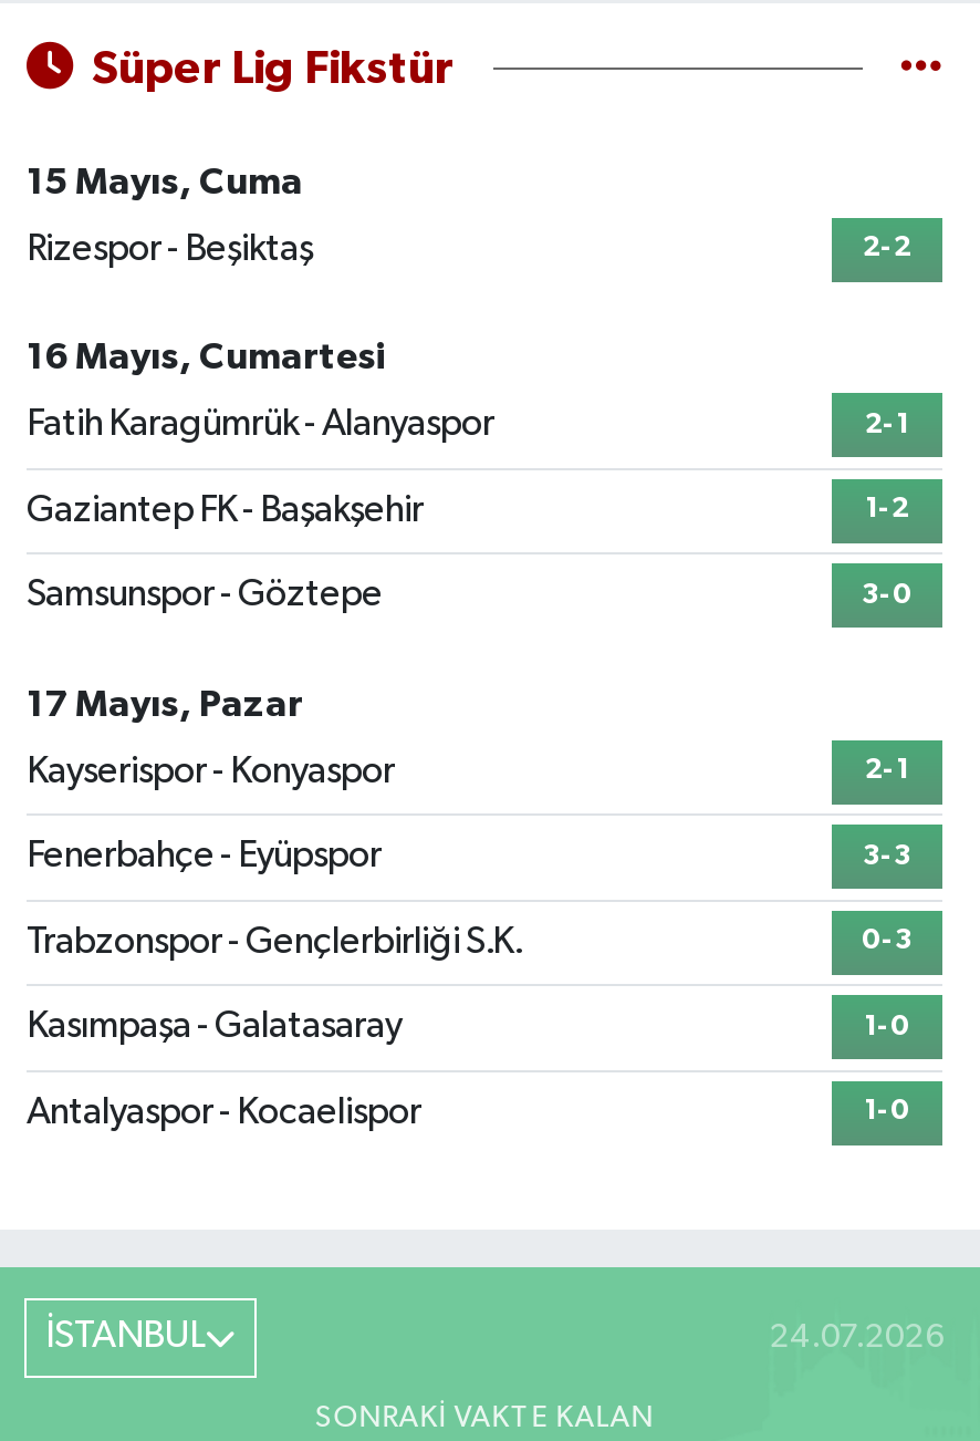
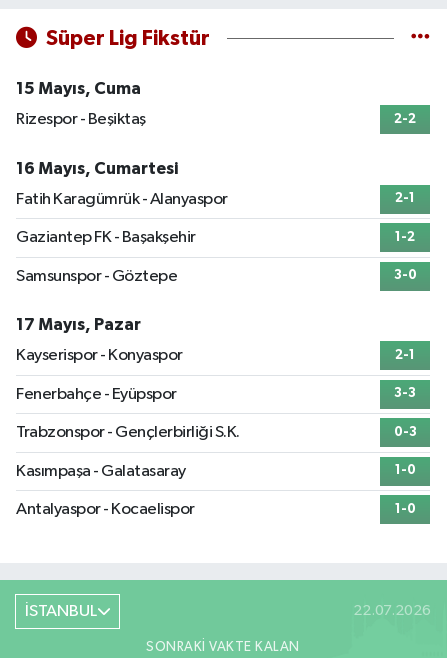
- 24.07.2026
+ 22.07.2026
